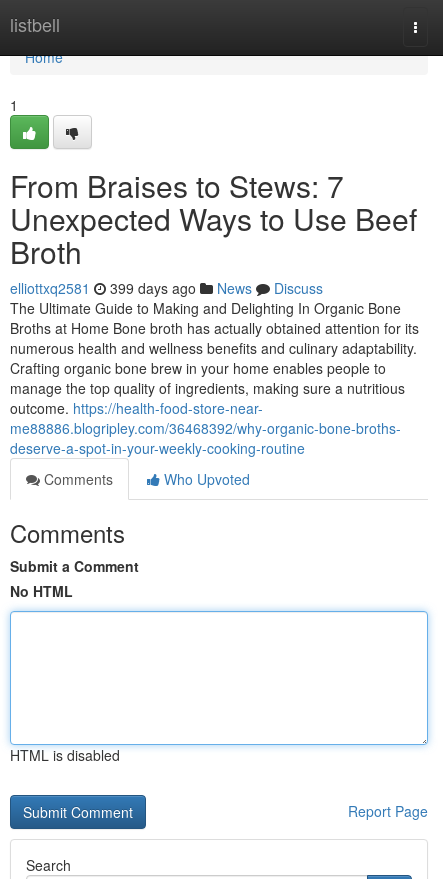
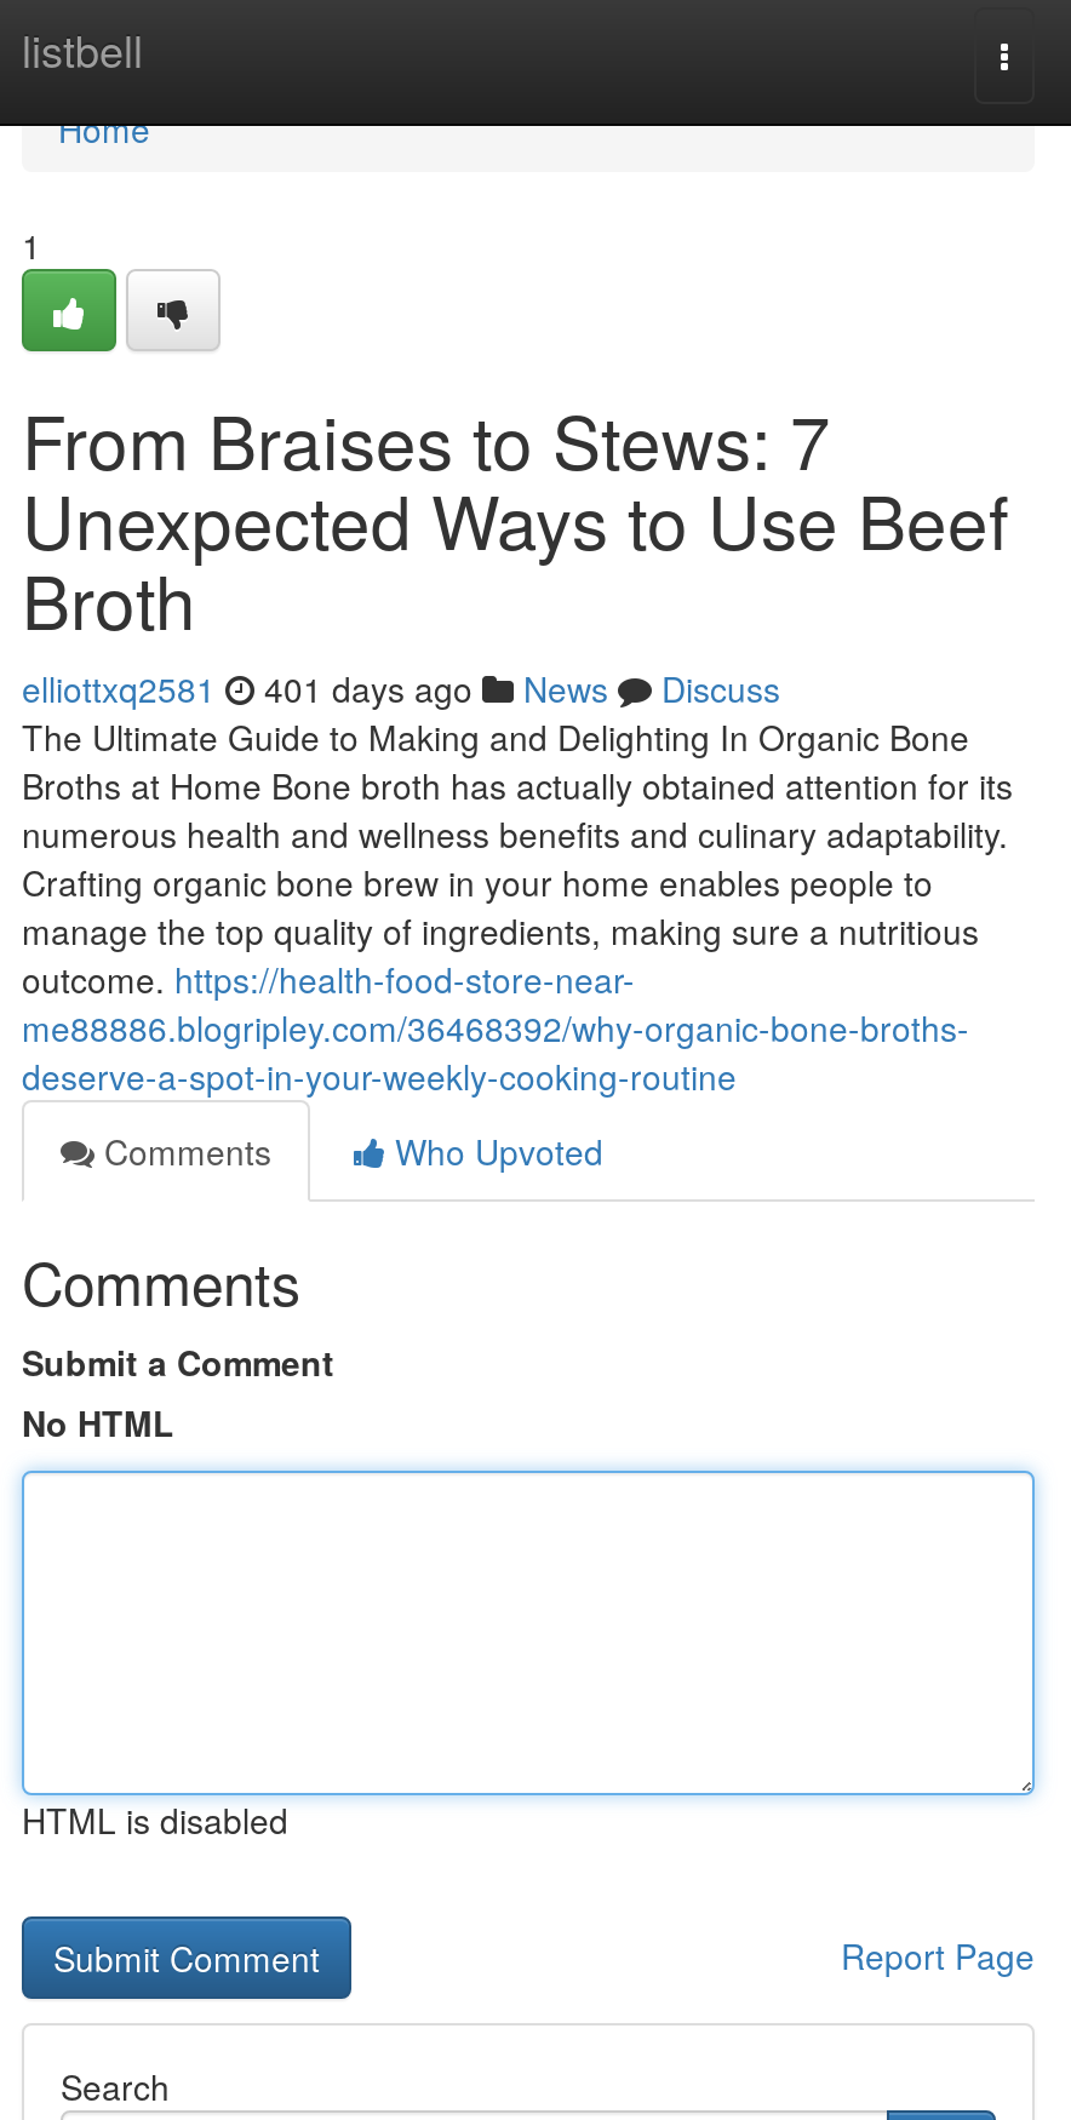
- elliottxq2581 399 days ago News Discuss
+ elliottxq2581 401 days ago News Discuss
